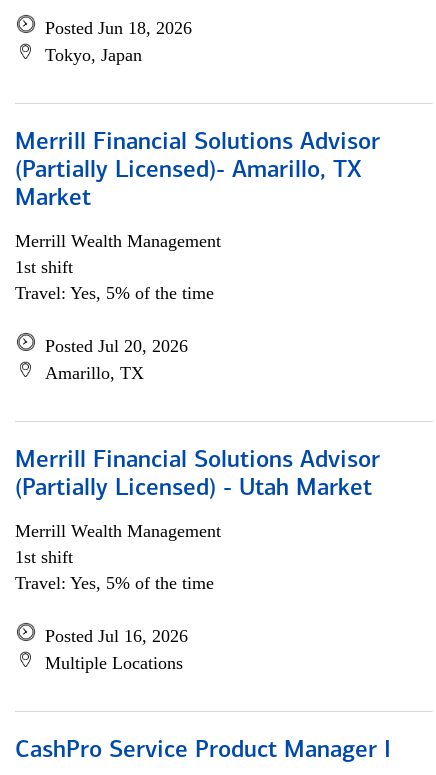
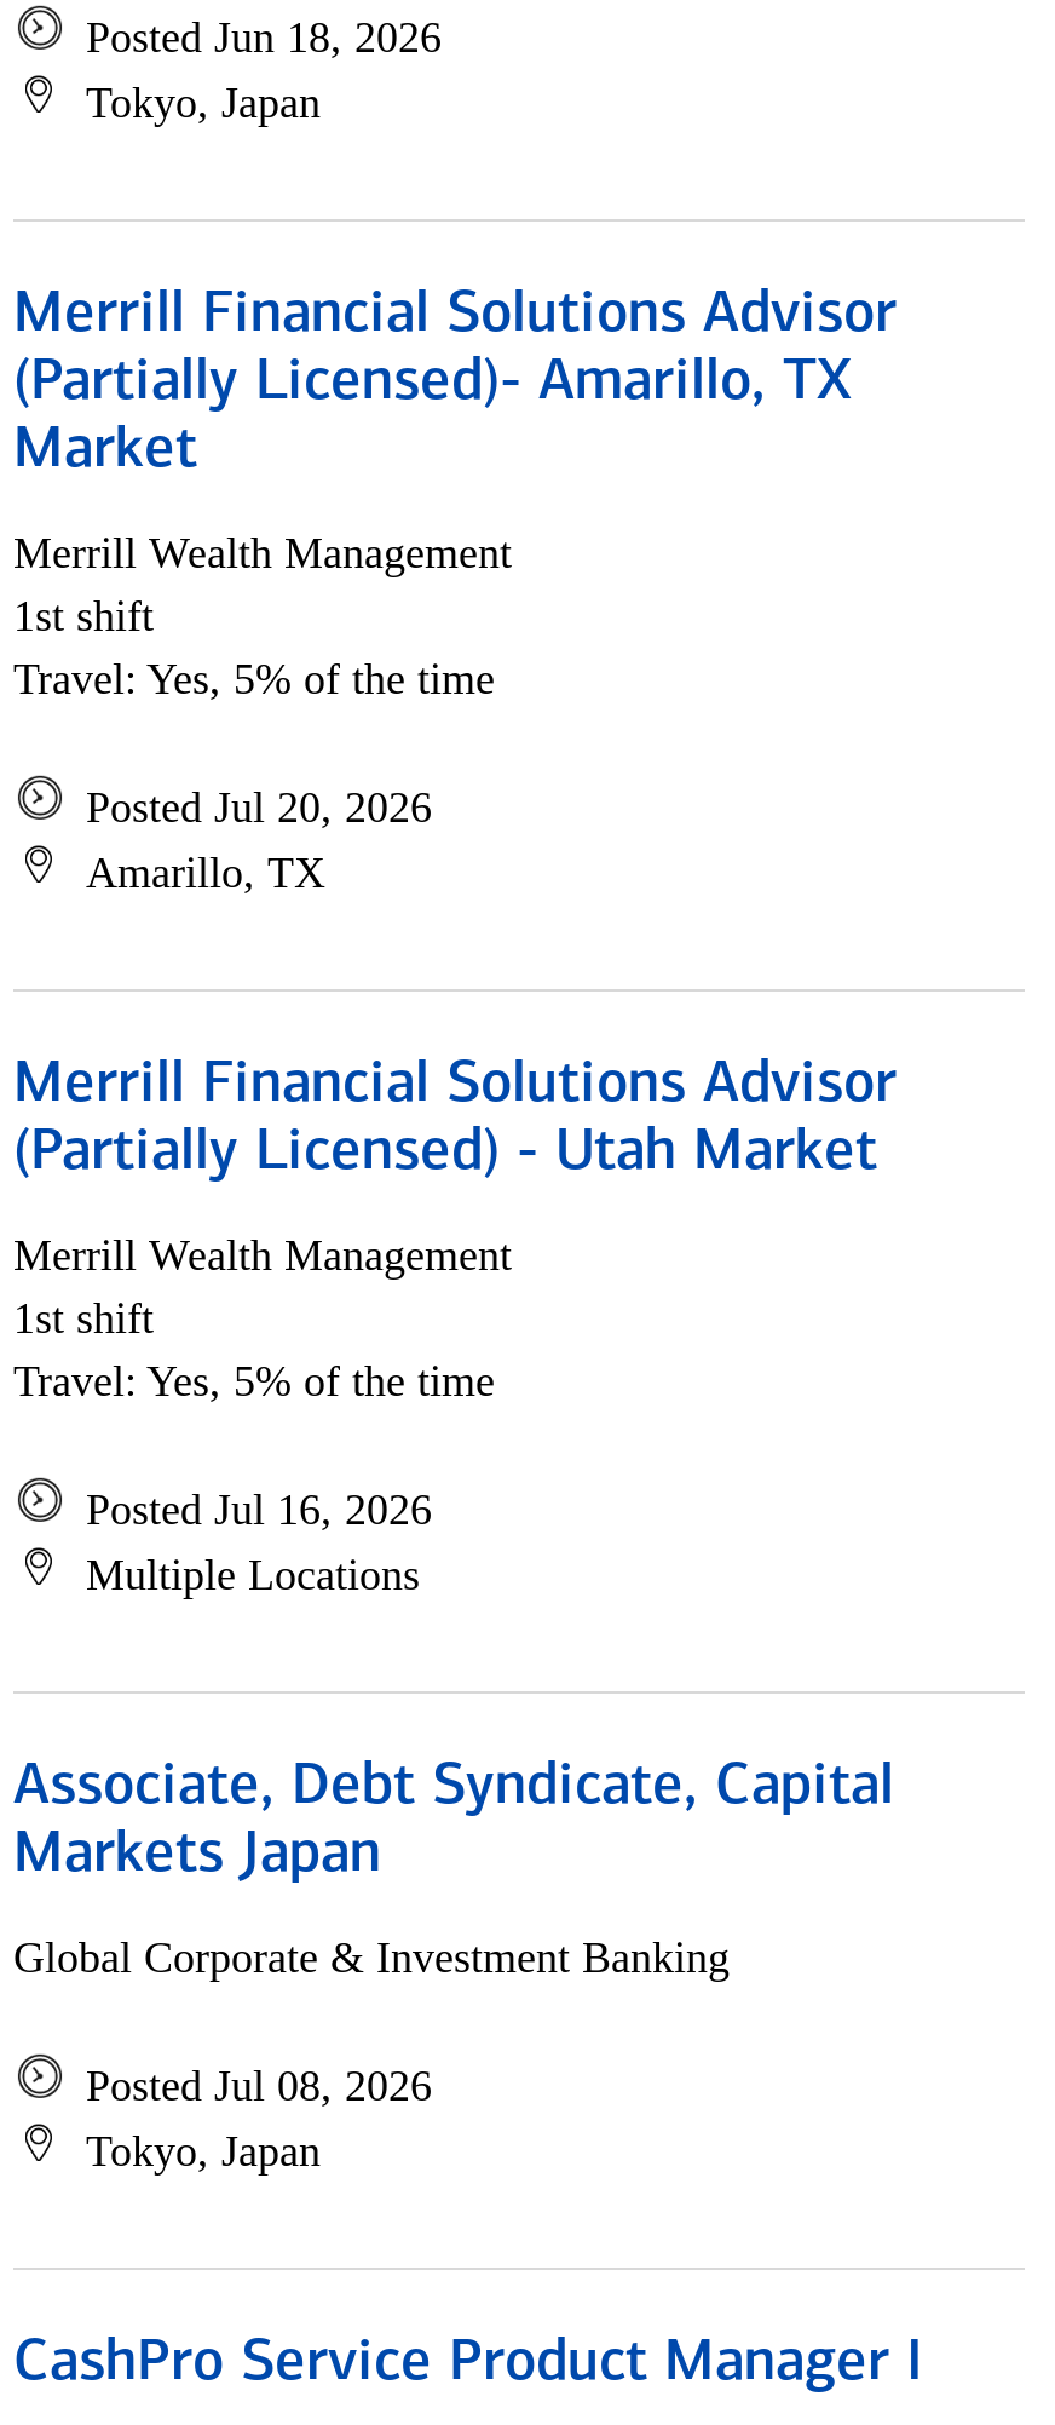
+ Associate, Debt Syndicate, Capital
+ Markets Japan
+ Global Corporate & Investment Banking
+ Posted Jul 08, 2026
+ Tokyo, Japan
